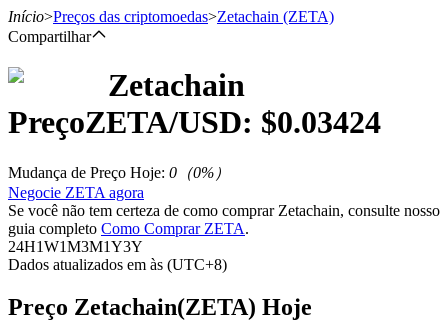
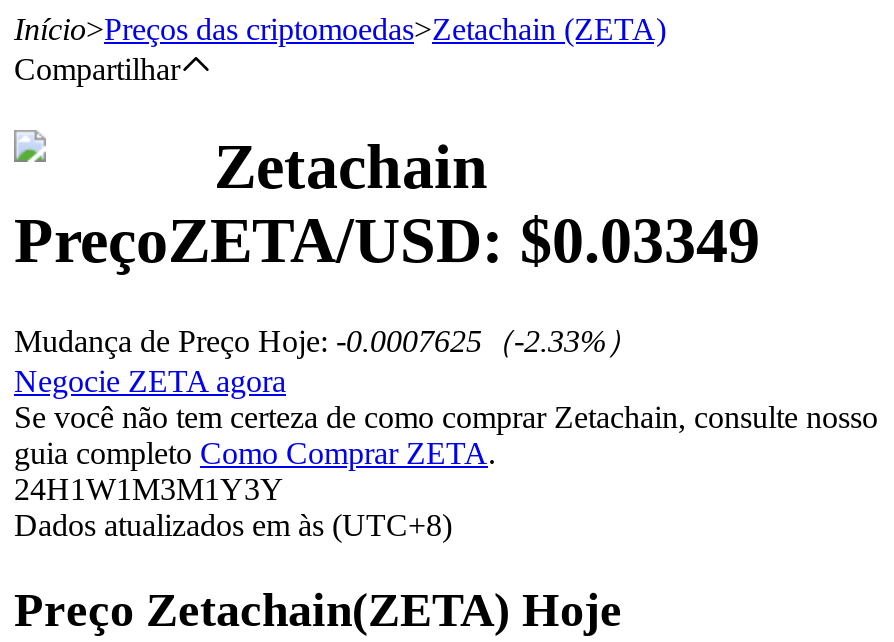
- PreçoZETA/USD: $0.03424
+ PreçoZETA/USD: $0.03349

- Mudança de Preço Hoje: 0（0%）
+ Mudança de Preço Hoje: -0.0007625（-2.33%）
